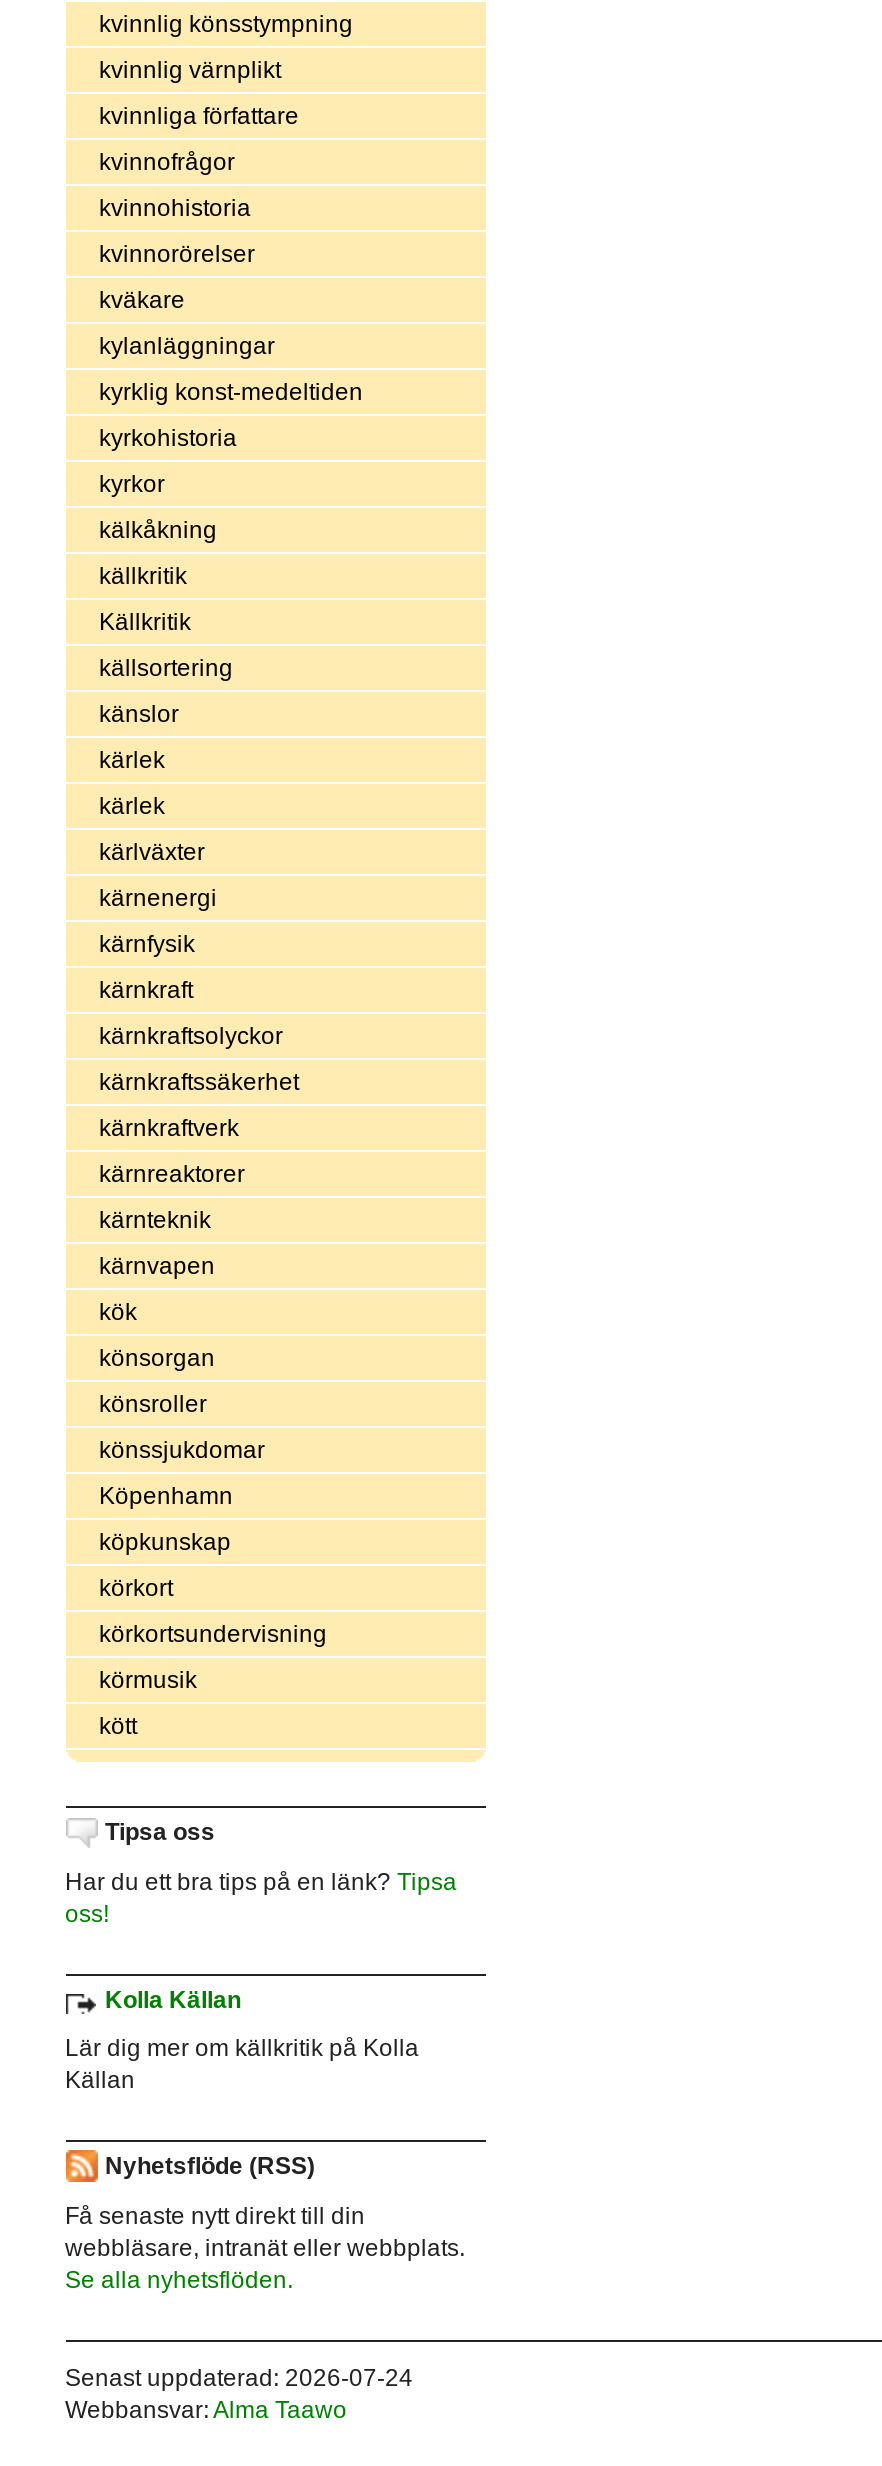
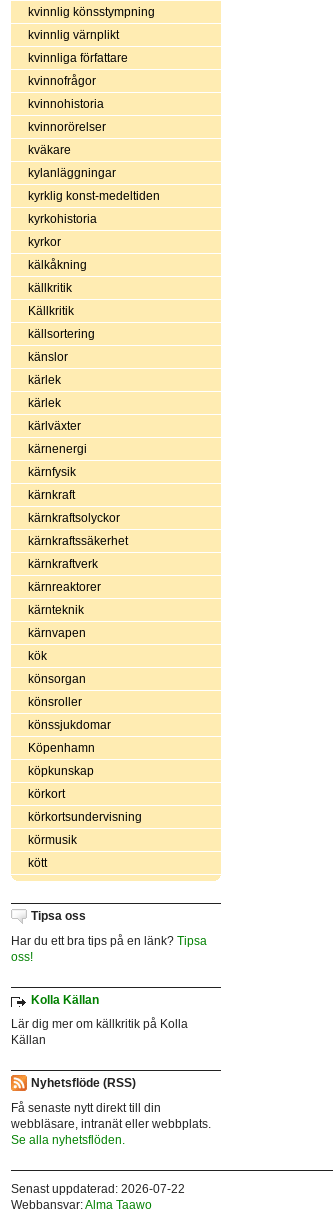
- Senast uppdaterad: 2026-07-24
+ Senast uppdaterad: 2026-07-22
